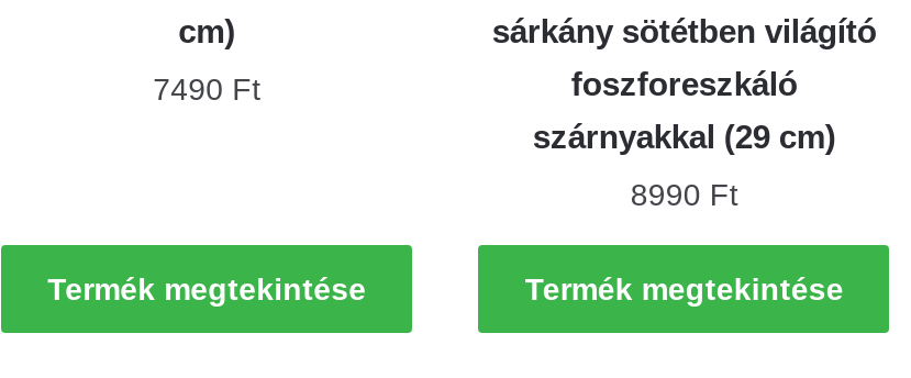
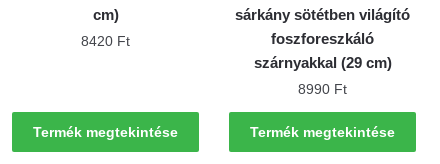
- 7490 Ft
+ 8420 Ft
